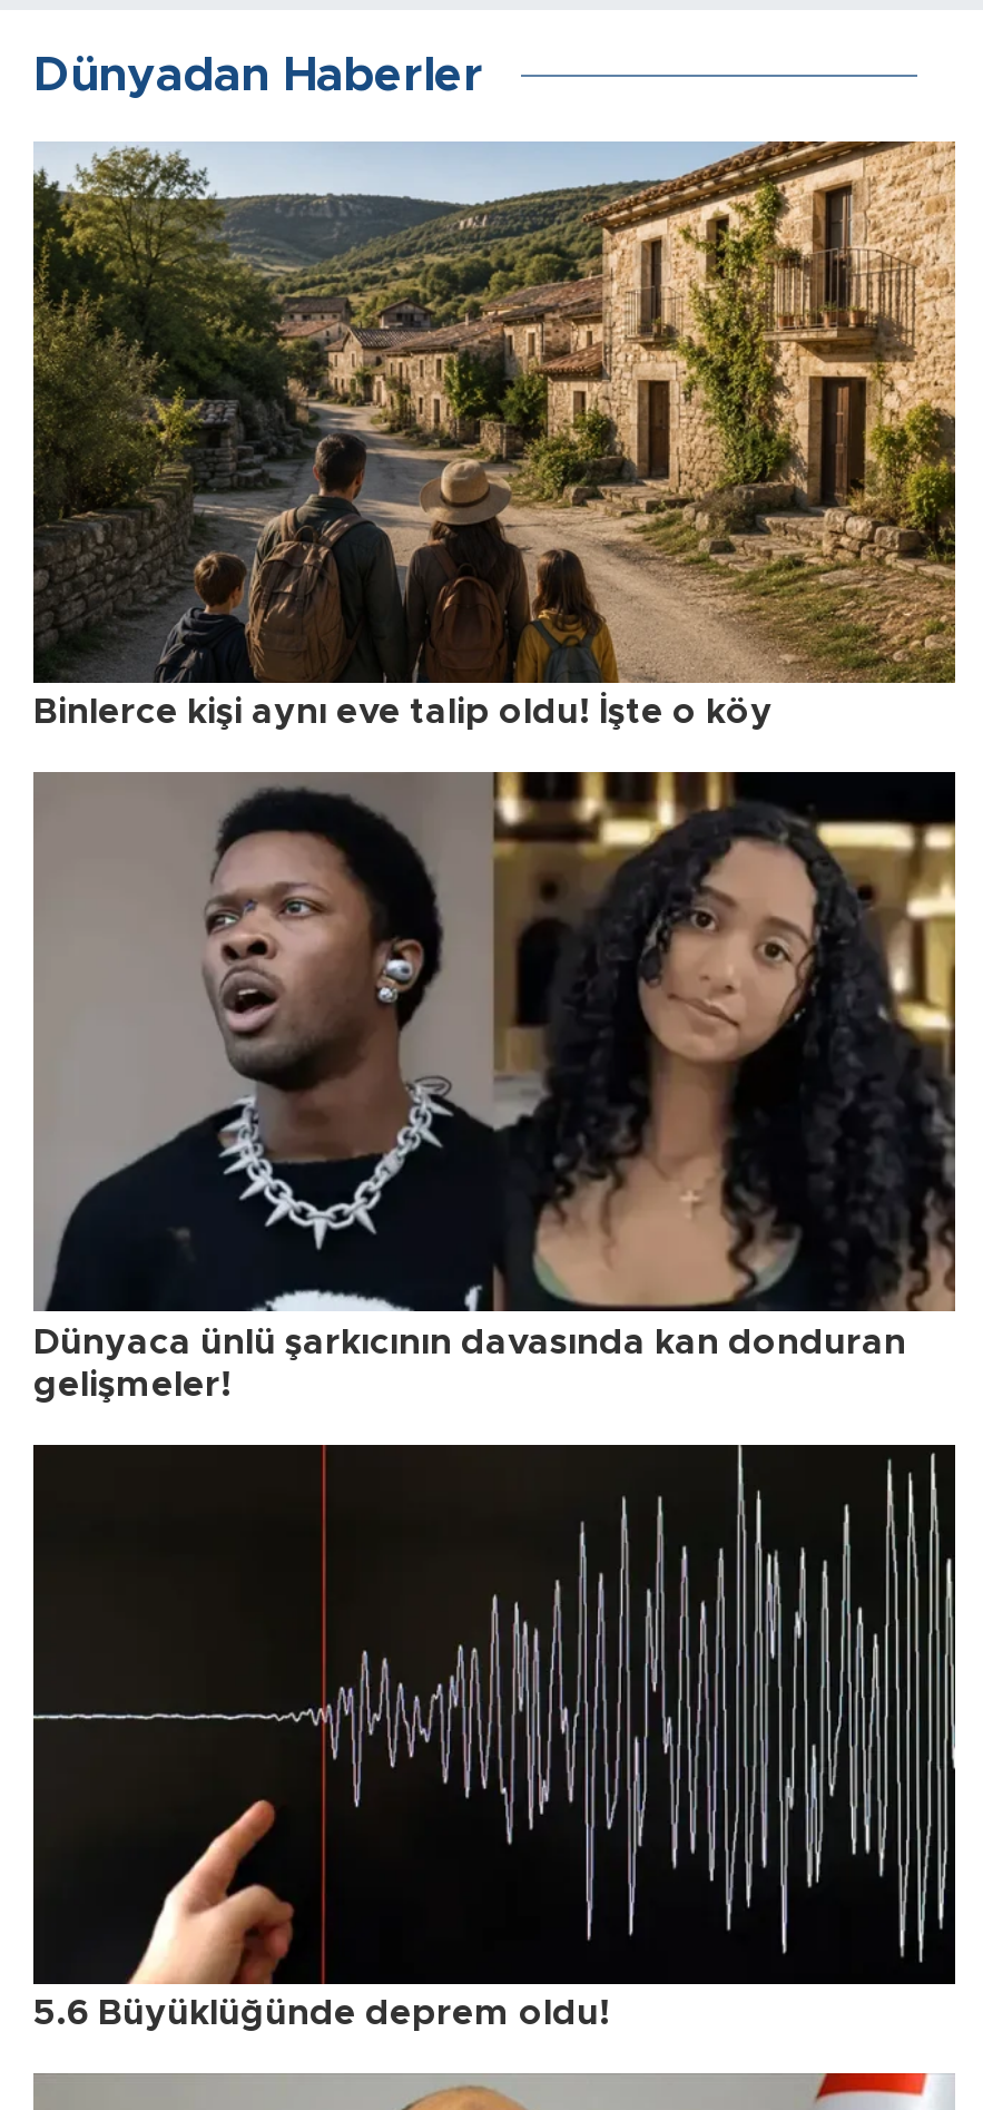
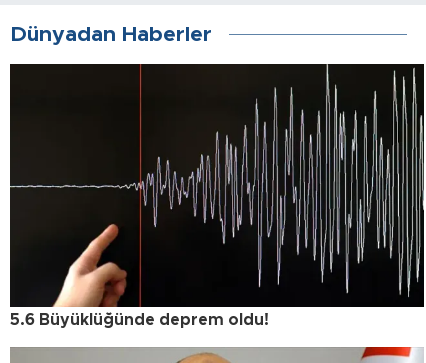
- [image]
- Binlerce kişi aynı eve talip oldu! İşte o köy

- [image]
- Dünyaca ünlü şarkıcının davasında kan donduran
- gelişmeler!
